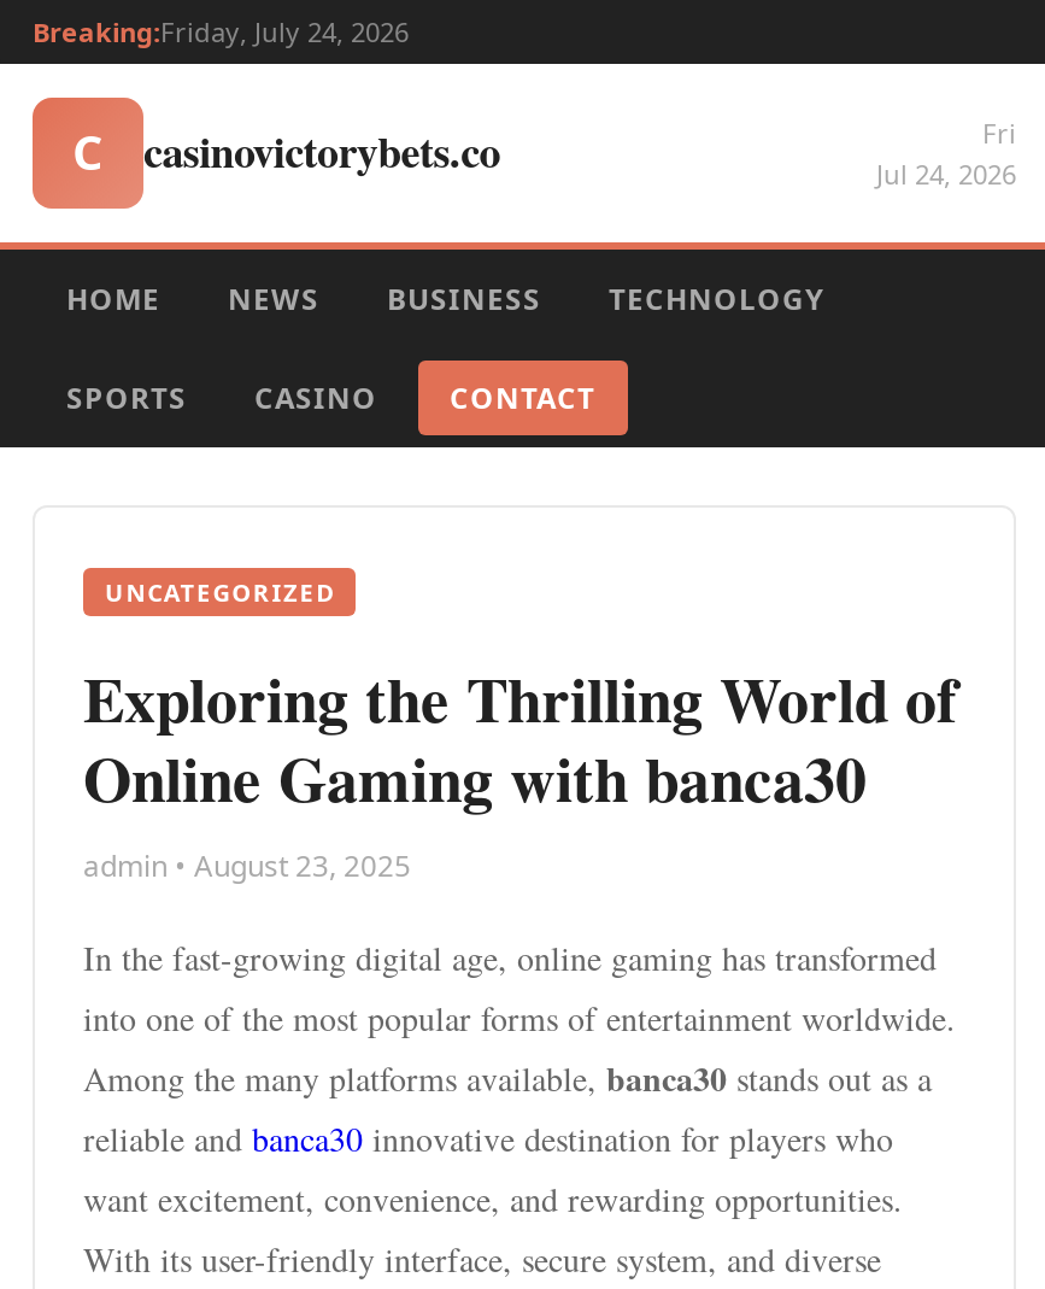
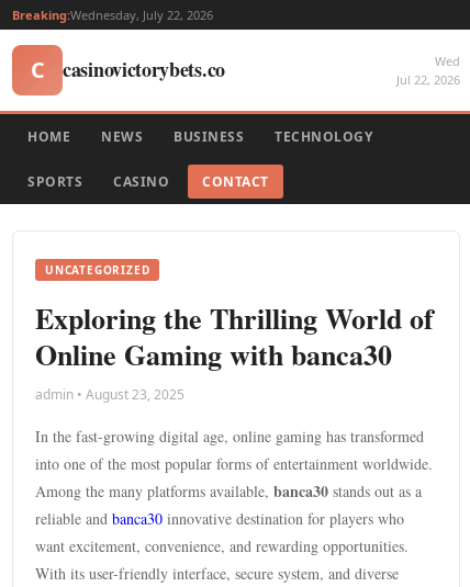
- Breaking:Friday, July 24, 2026
+ Breaking:Wednesday, July 22, 2026

- Fri
- Jul 24, 2026
+ Wed
+ Jul 22, 2026
